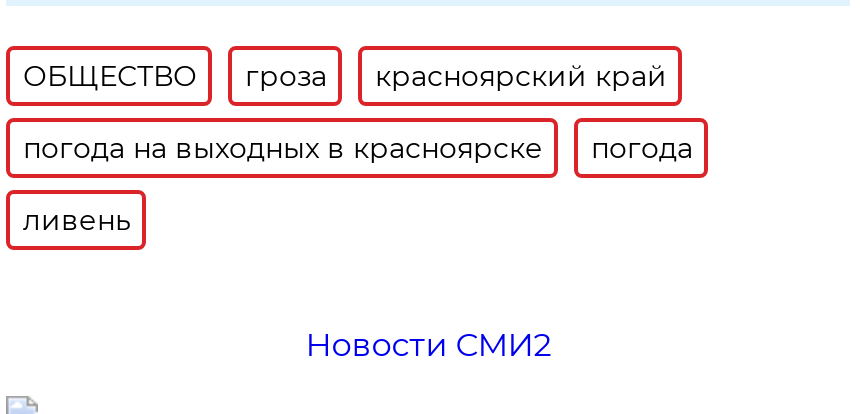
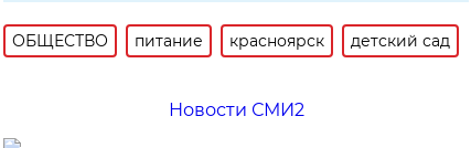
- гроза
- красноярский край
- погода на выходных в красноярске
- погода
- ливень
+ питание
+ красноярск
+ детский сад
